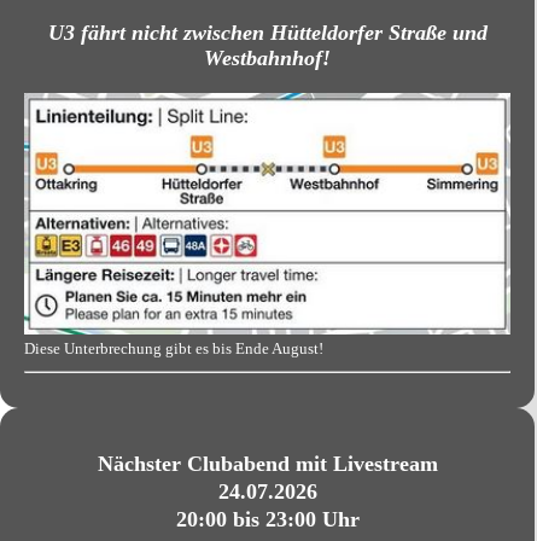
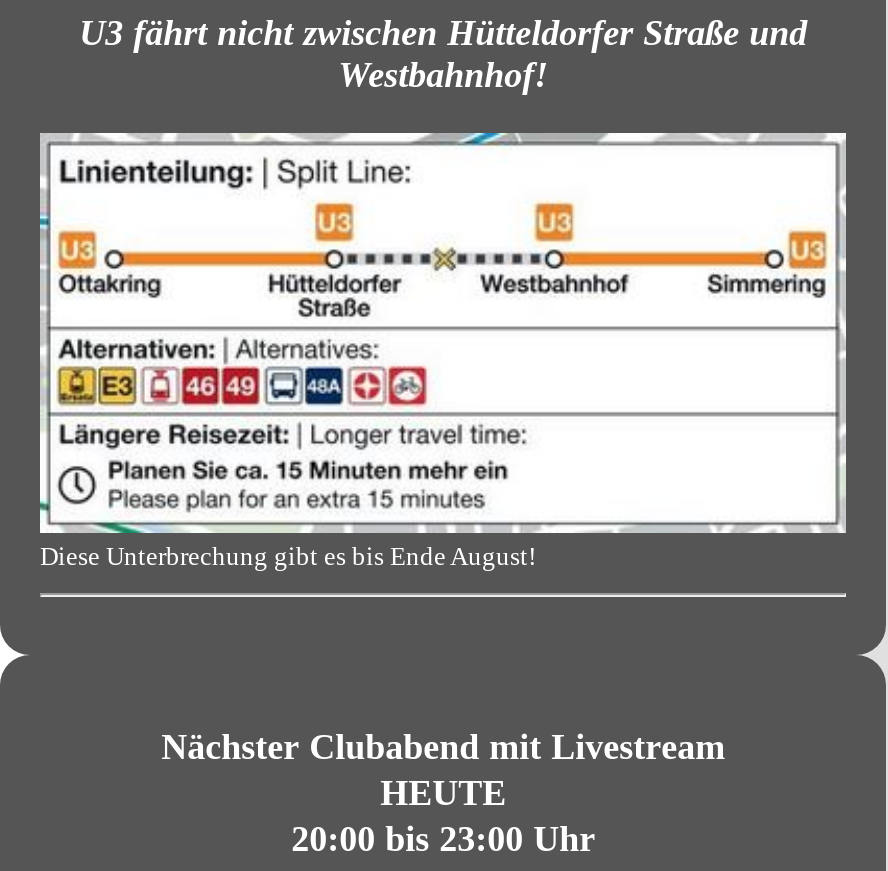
- 24.07.2026
+ HEUTE
